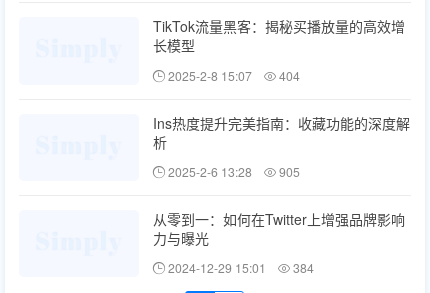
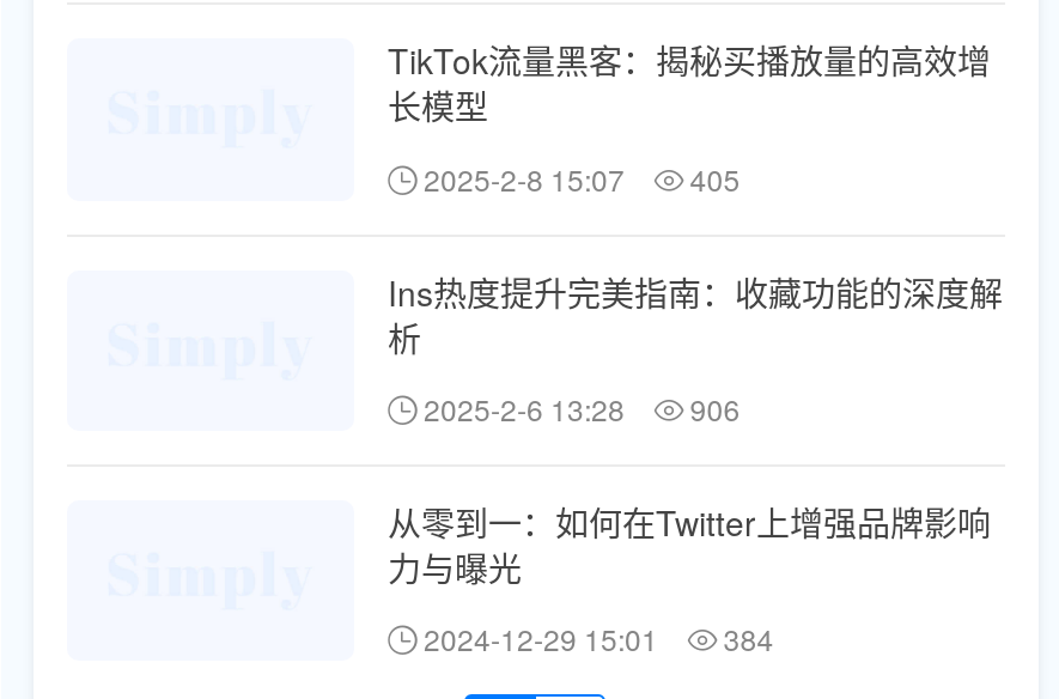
- 2025-2-8 15:07 404
+ 2025-2-8 15:07 405

- 2025-2-6 13:28 905
+ 2025-2-6 13:28 906
